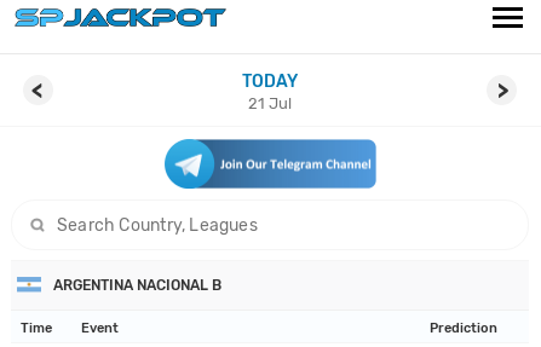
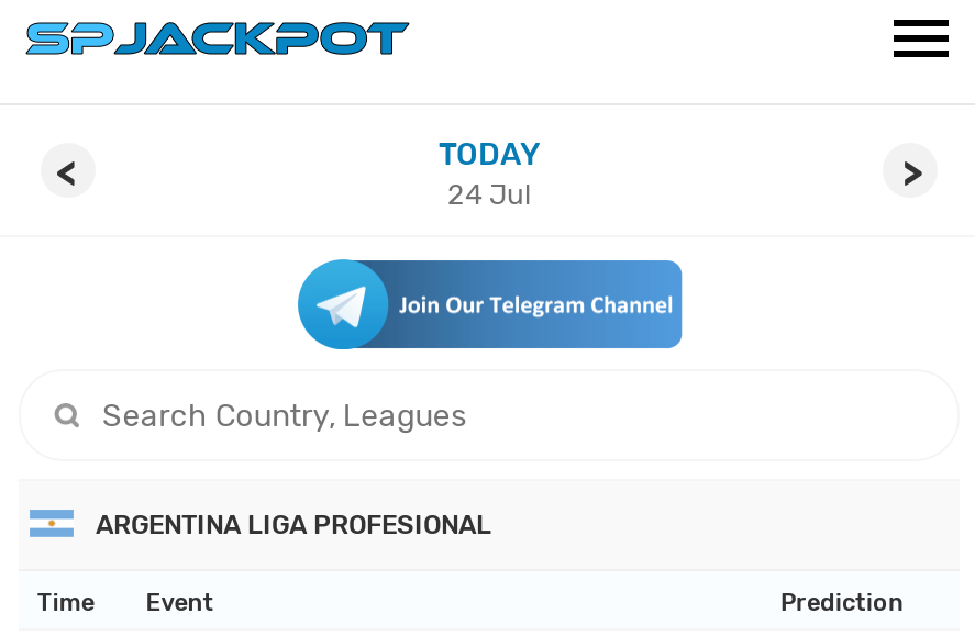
- 21 Jul
+ 24 Jul

- ARGENTINA NACIONAL B
+ ARGENTINA LIGA PROFESIONAL
